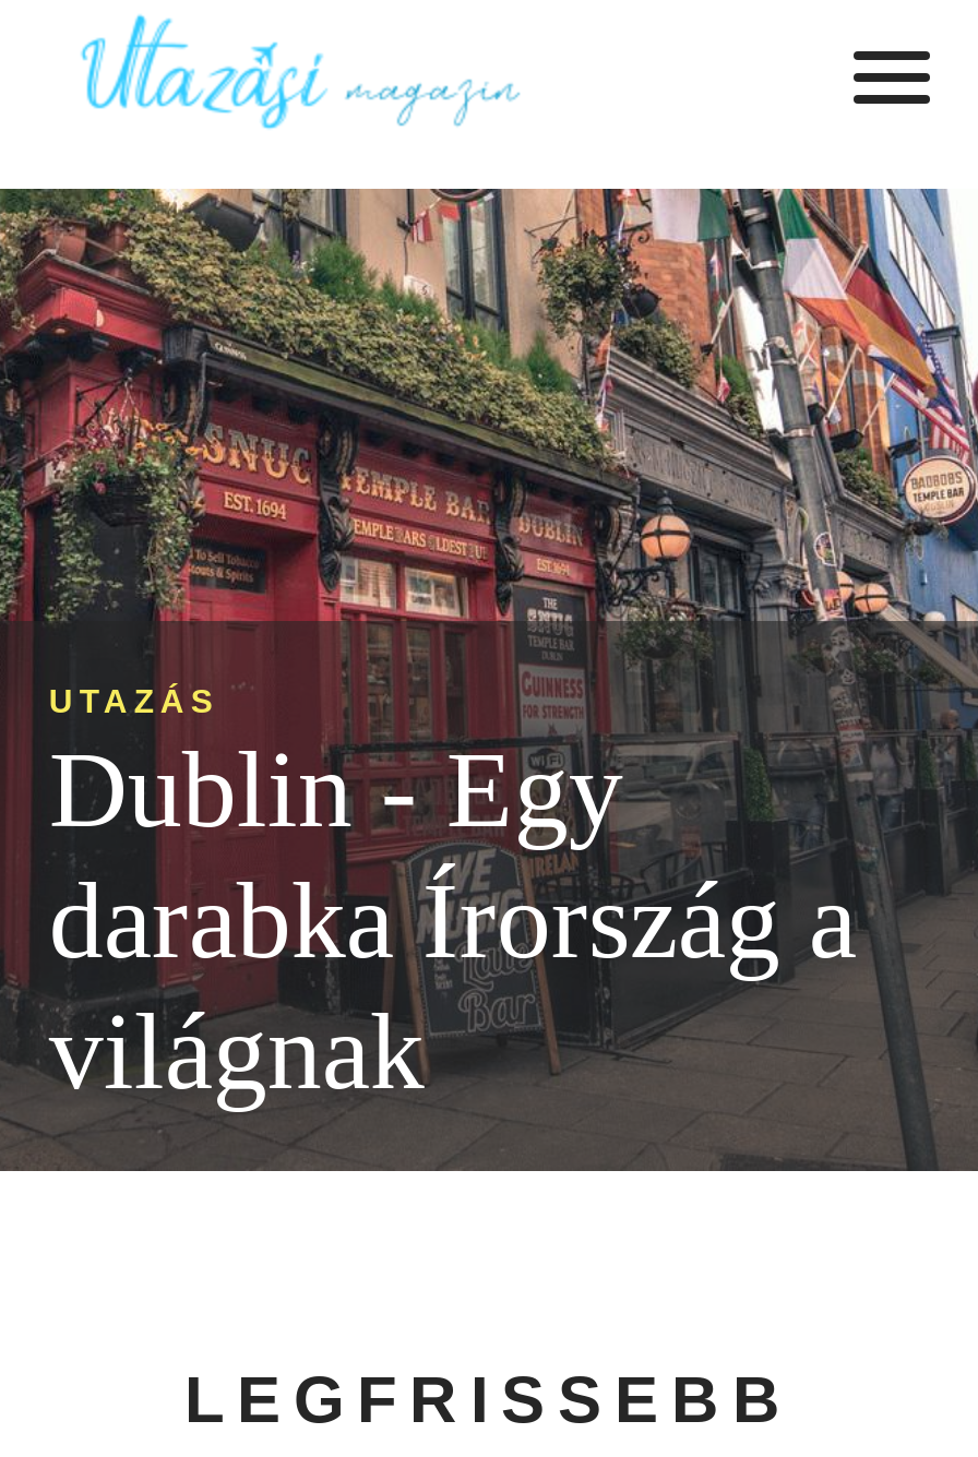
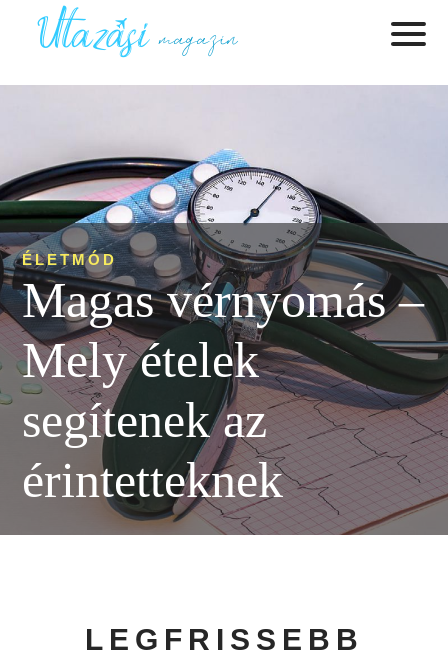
- [image]
- UTAZÁS
- Dublin - Egy
- darabka Írország a
- világnak
+ [image]
+ ÉLETMÓD
+ Magas vérnyomás –
+ Mely ételek
+ segítenek az
+ érintetteknek
